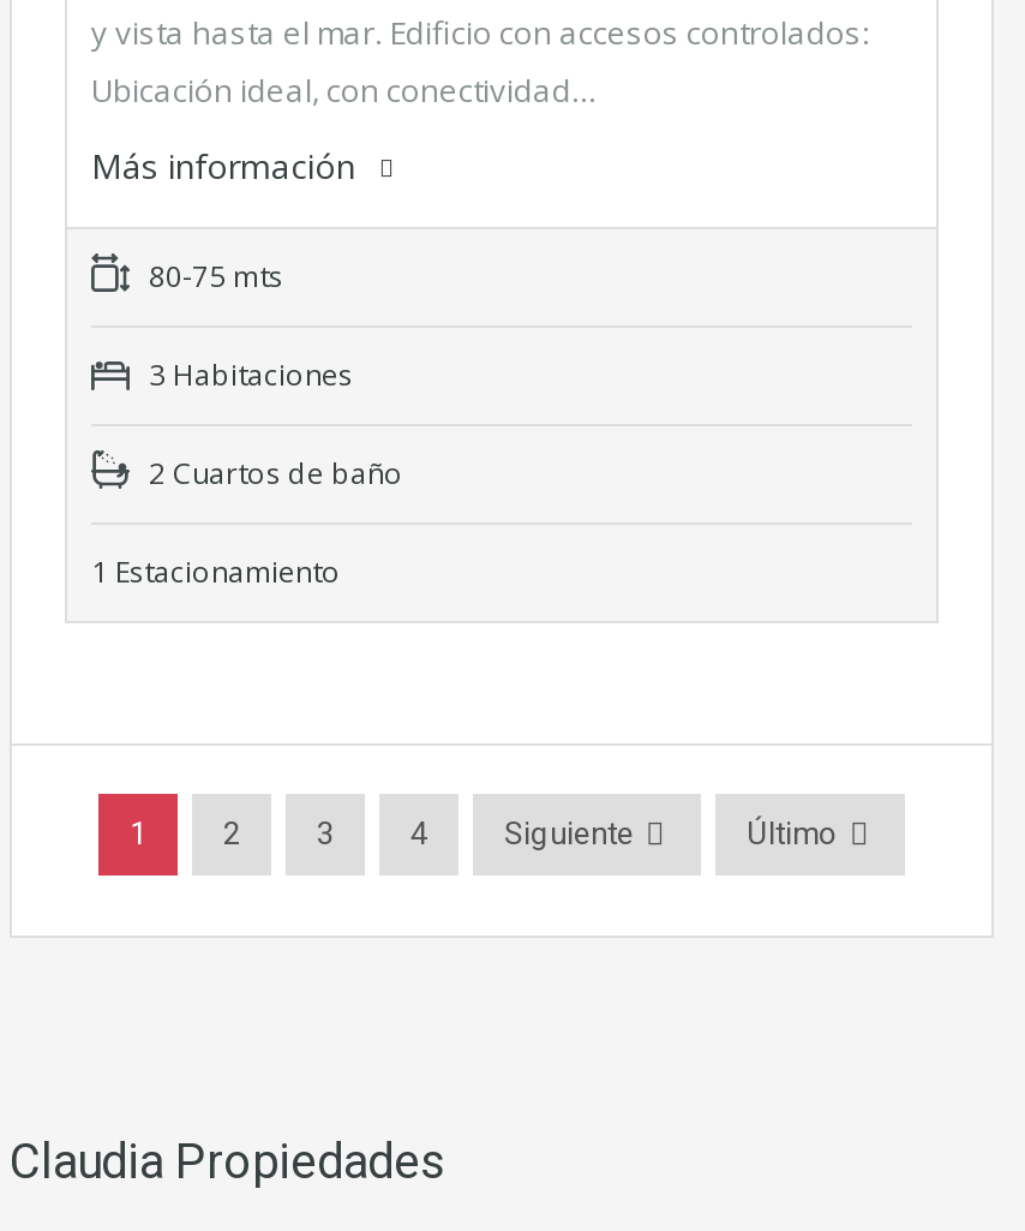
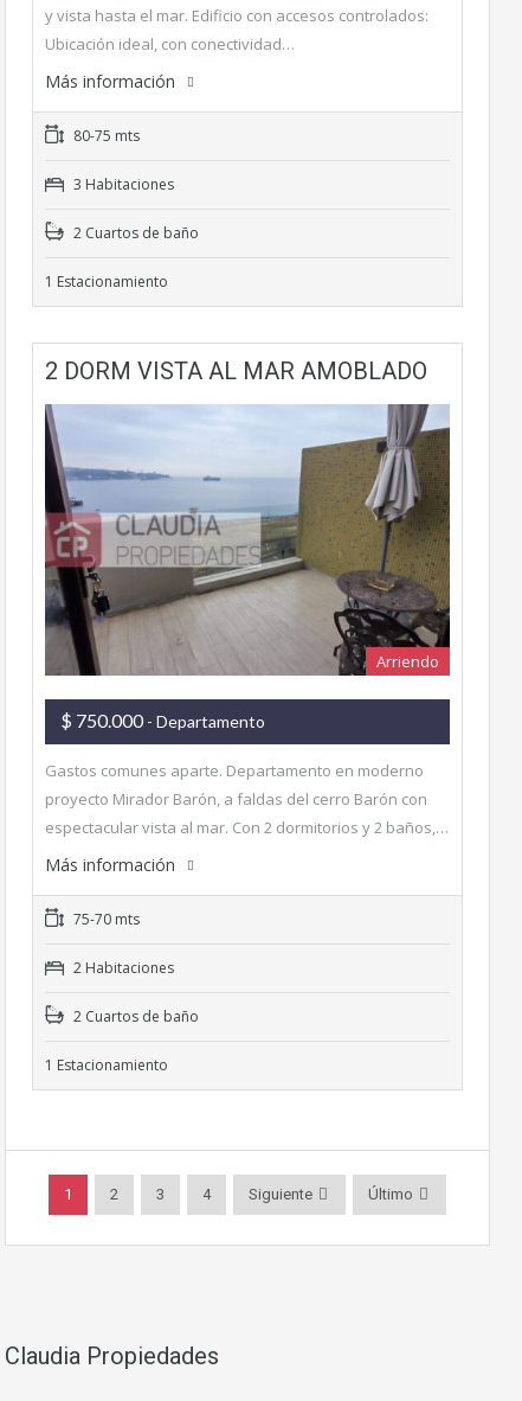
+ [image]
+ Arriendo
+ $ 750.000 - Departamento
+ Gastos comunes aparte. Departamento en moderno
+ proyecto Mirador Barón, a faldas del cerro Barón con
+ espectacular vista al mar. Con 2 dormitorios y 2 baños,…
+ Más información
+ 75-70 mts
+ 2 Habitaciones
+ 2 Cuartos de baño
+ 1 Estacionamiento

+ 2 DORM VISTA AL MAR AMOBLADO
